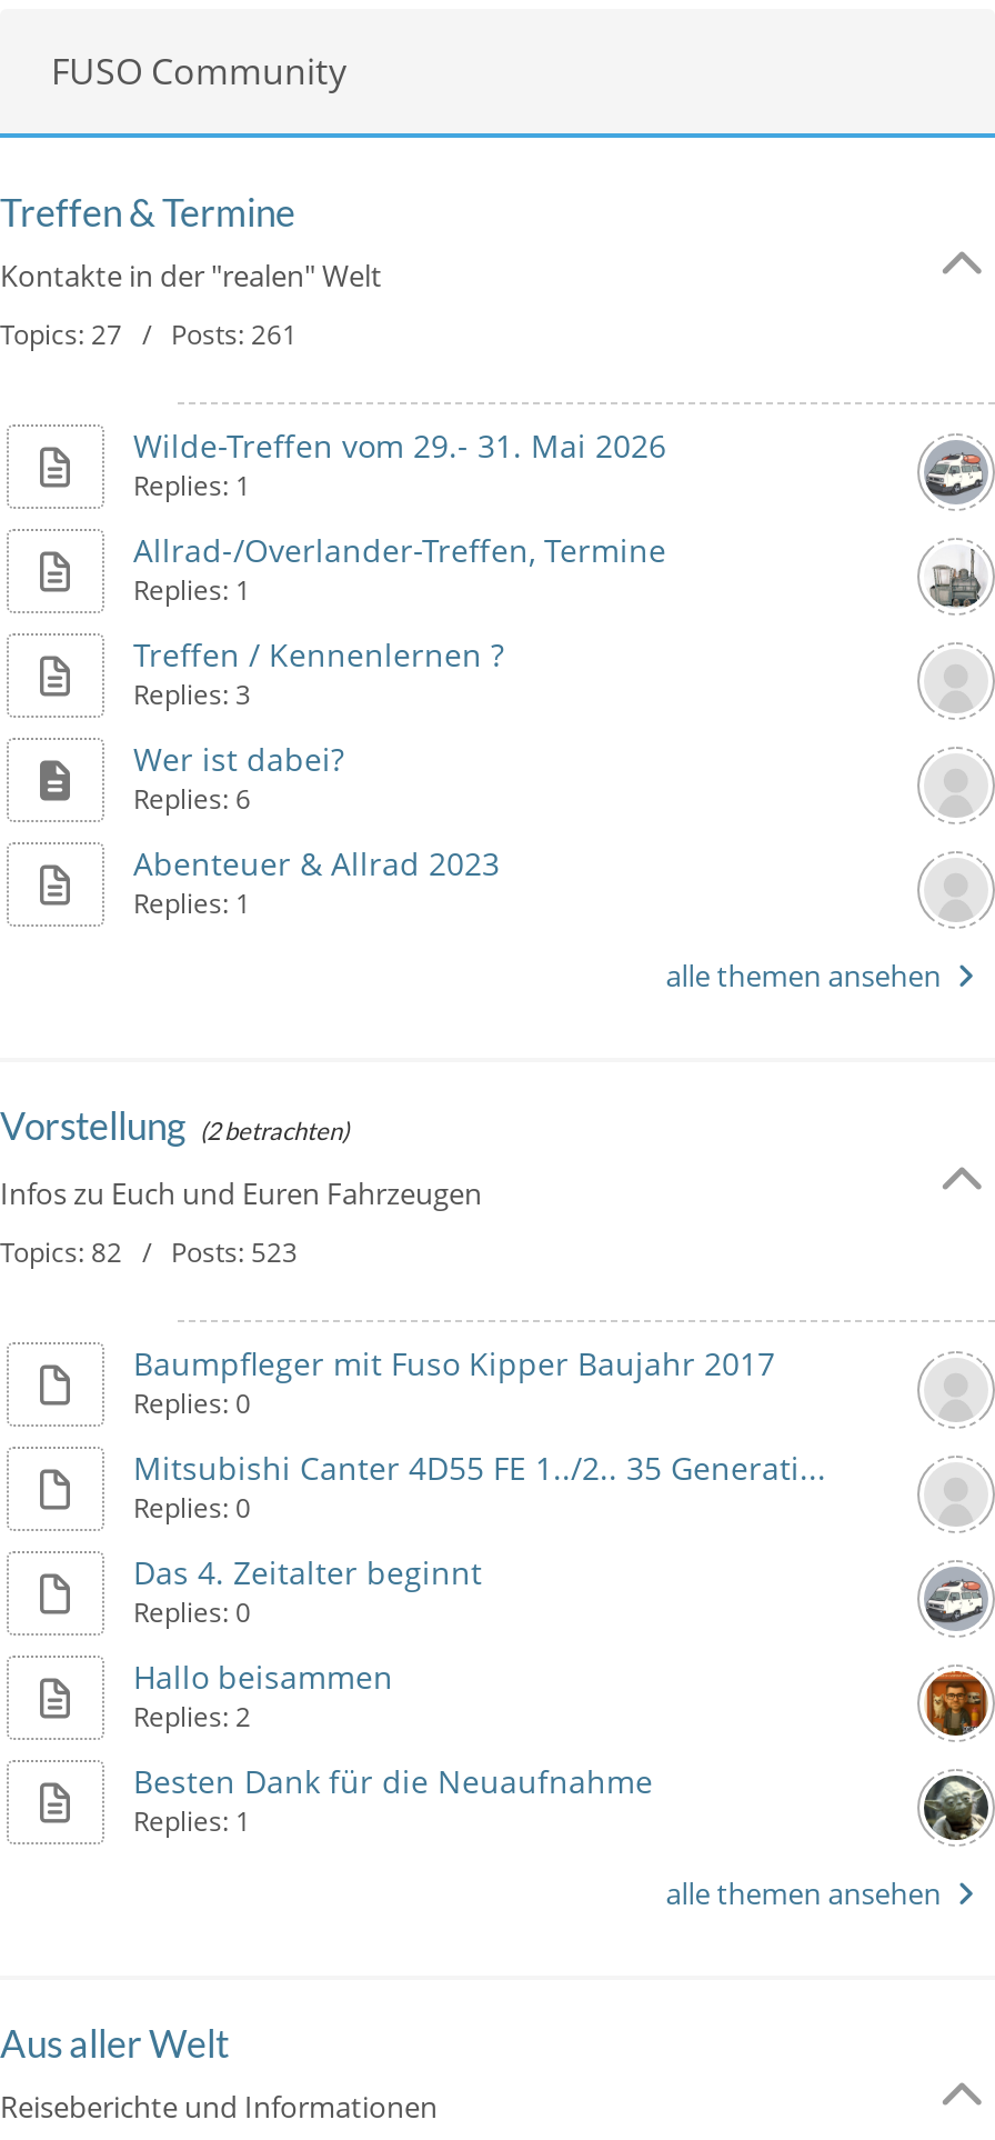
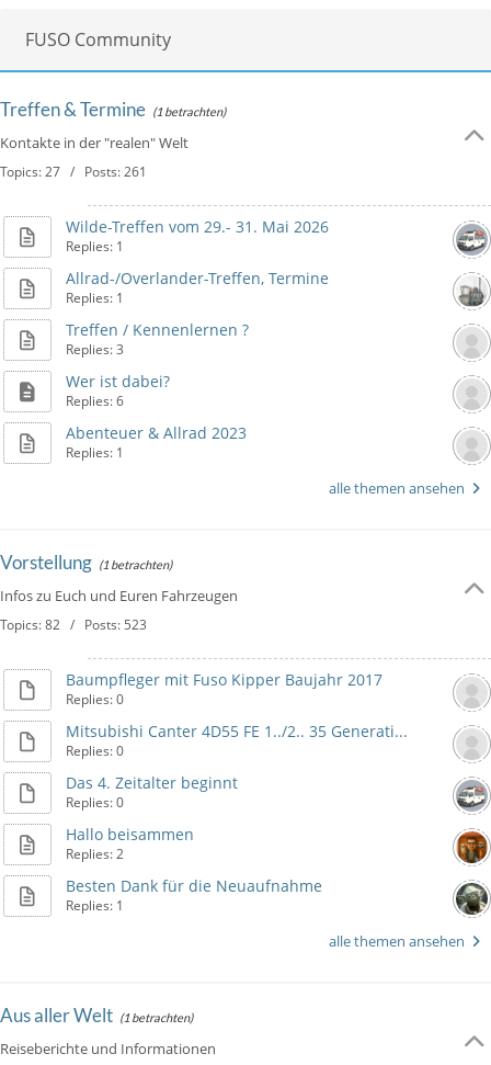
- Treffen & Termine
+ Treffen & Termine (1 betrachten)

- Vorstellung (2 betrachten)
+ Vorstellung (1 betrachten)

- Aus aller Welt
+ Aus aller Welt (1 betrachten)
